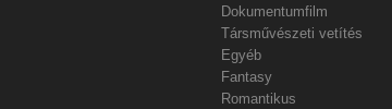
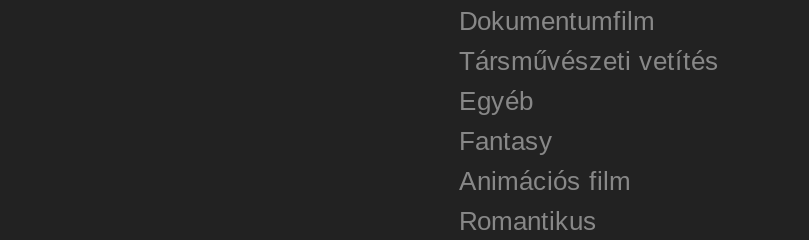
+ Animációs film
